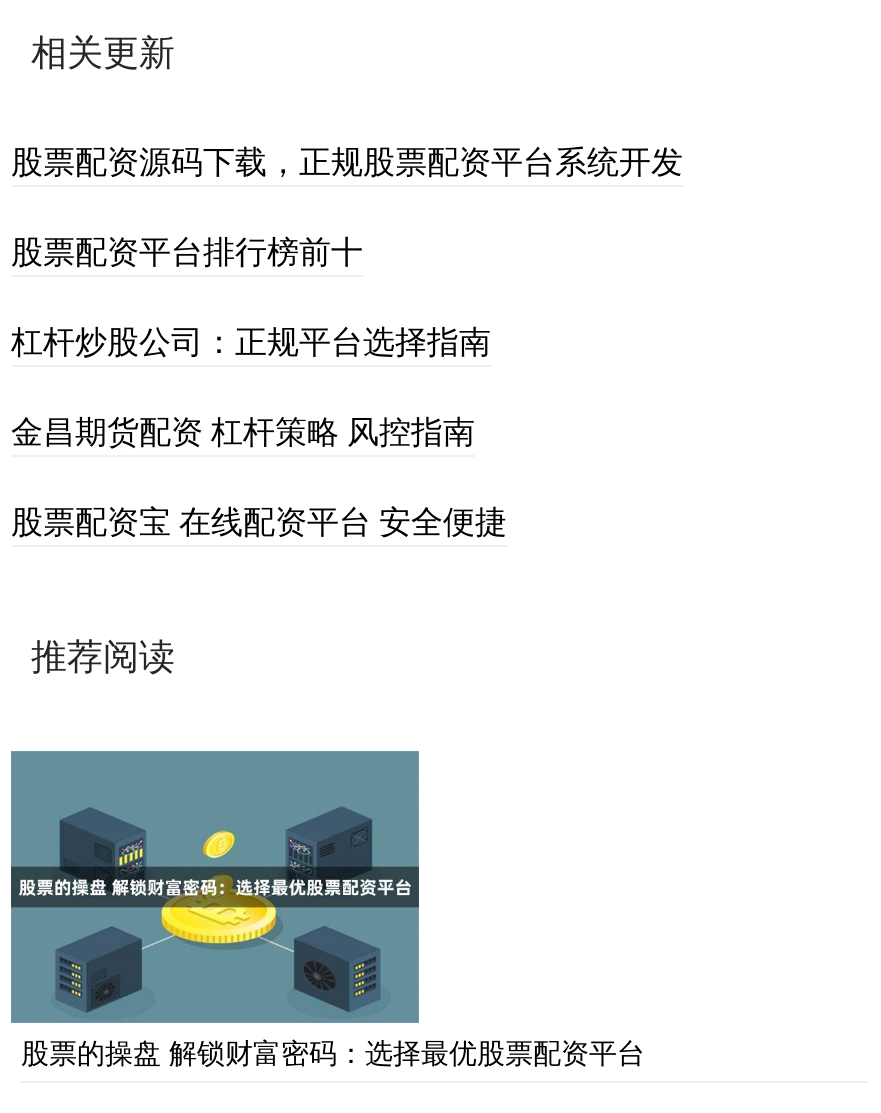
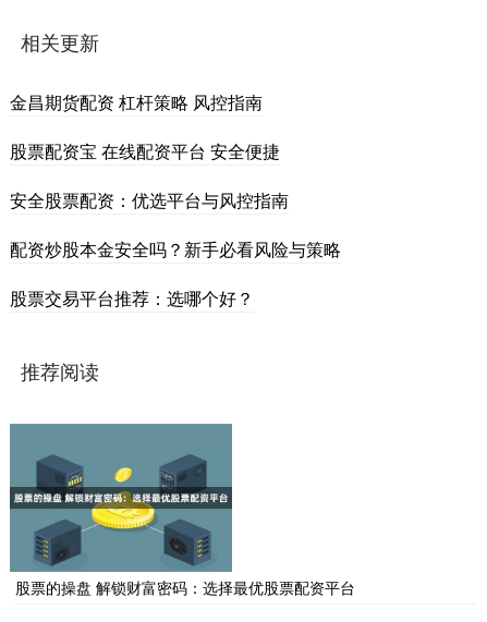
- 股票配资源码下载，正规股票配资平台系统开发
- 股票配资平台排行榜前十
- 杠杆炒股公司：正规平台选择指南

moved up: 金昌期货配资 杠杆策略 风控指南 | 股票配资宝 在线配资平台 安全便捷

+ 安全股票配资：优选平台与风控指南
+ 配资炒股本金安全吗？新手必看风险与策略
+ 股票交易平台推荐：选哪个好？
